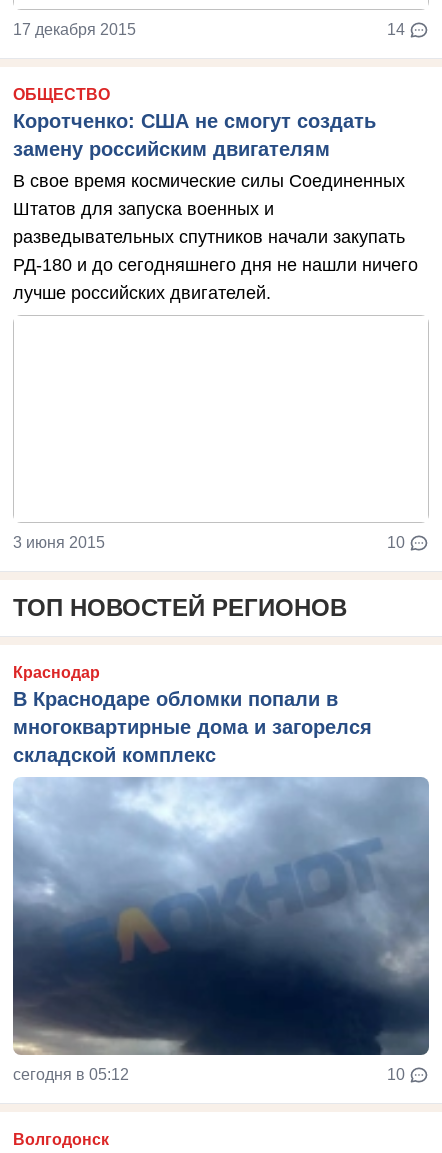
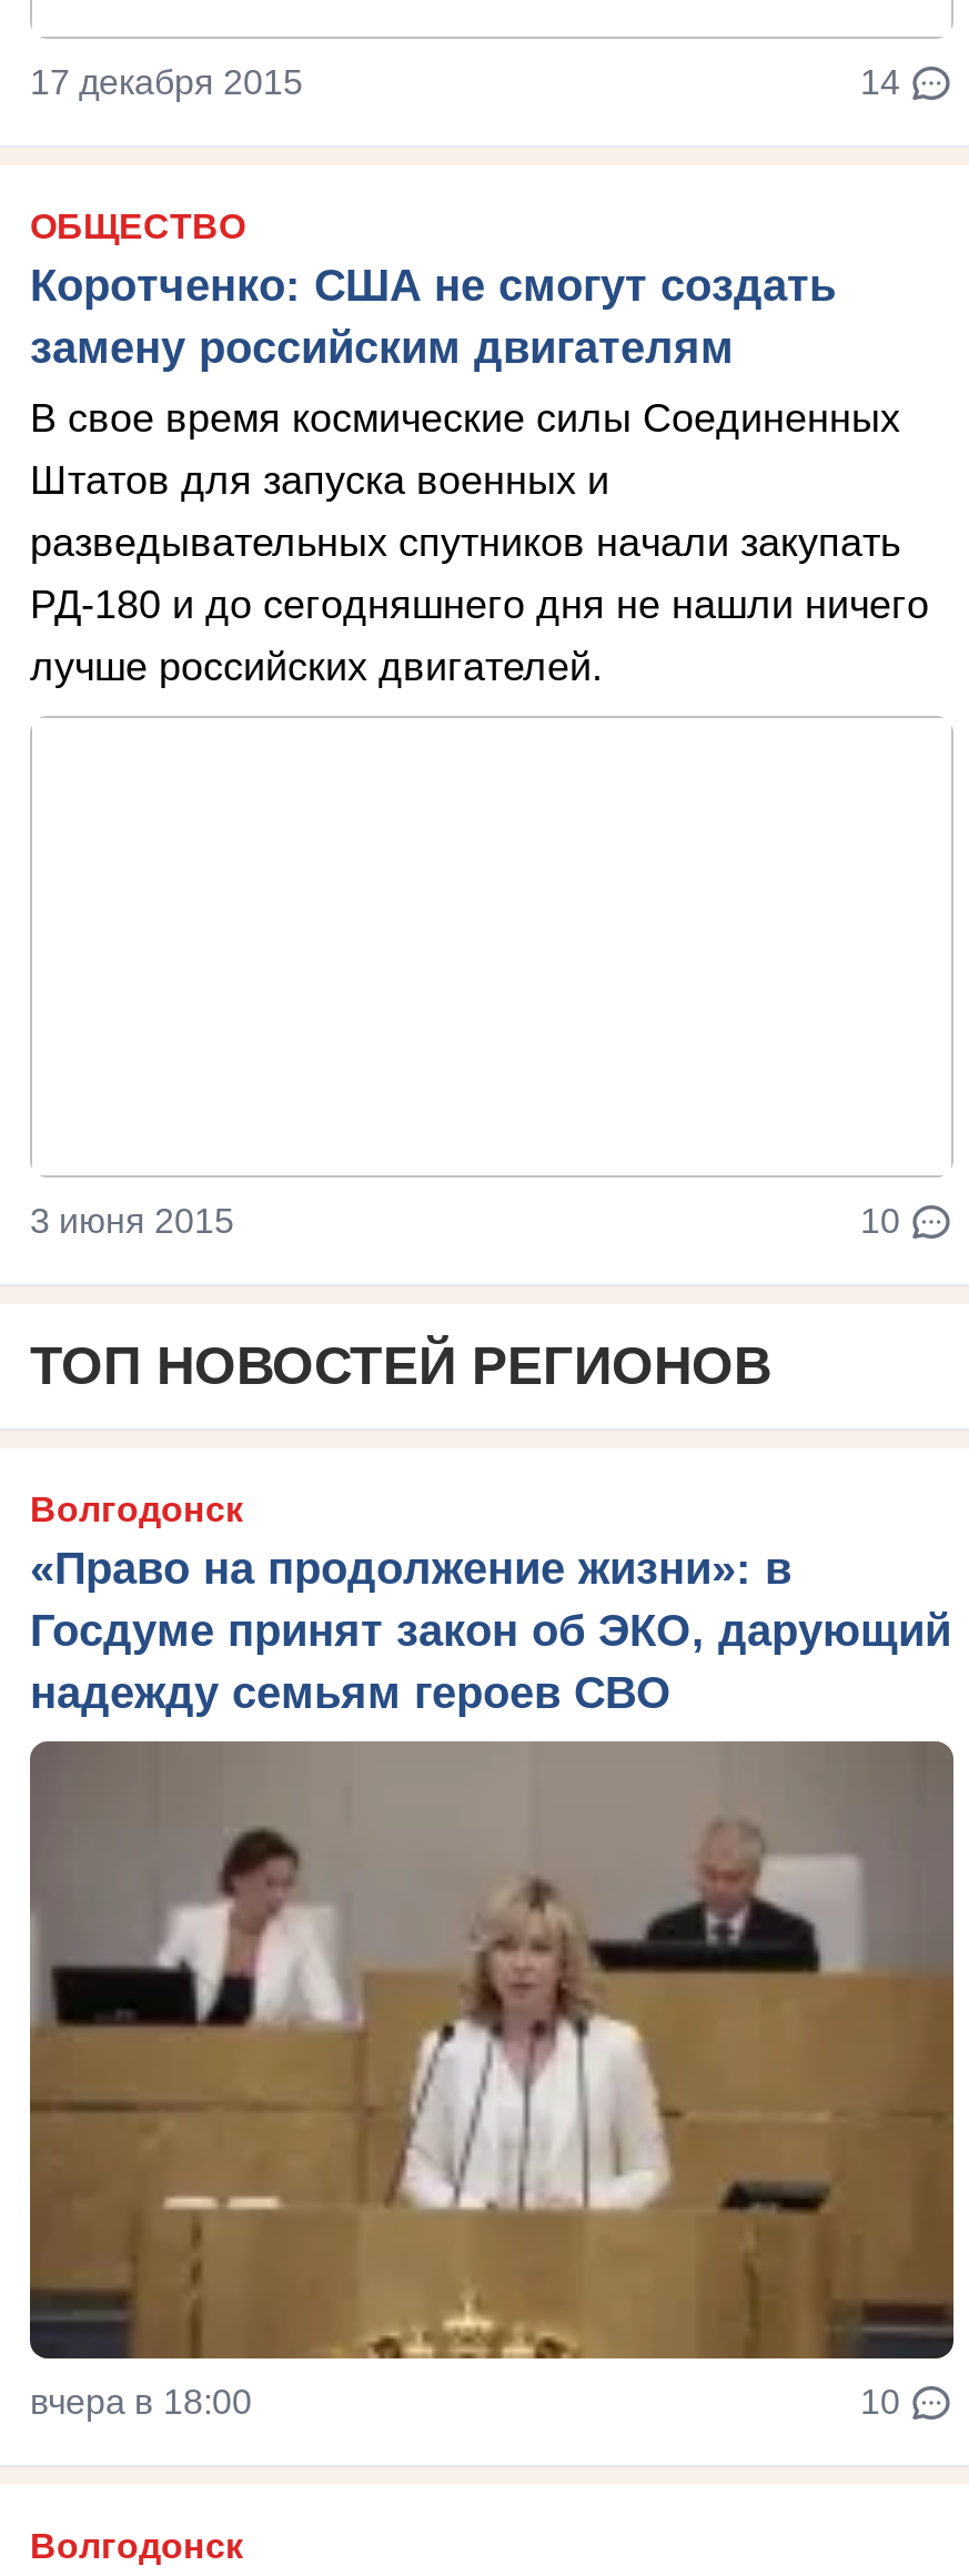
- Краснодар
- В Краснодаре обломки попали в
- многоквартирные дома и загорелся
- складской комплекс
+ Волгодонск
+ «Право на продолжение жизни»: в
+ Госдуме принят закон об ЭКО, дарующий
+ надежду семьям героев СВО

- [image]
- сегодня в 05:12
+ [image]
+ вчера в 18:00
